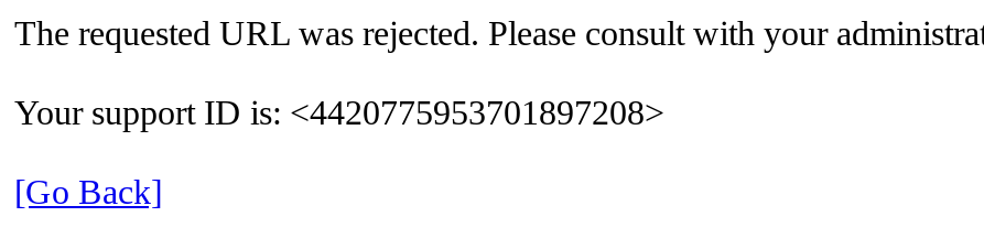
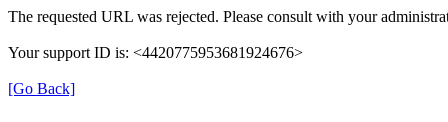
- Your support ID is: <4420775953701897208>
+ Your support ID is: <4420775953681924676>
